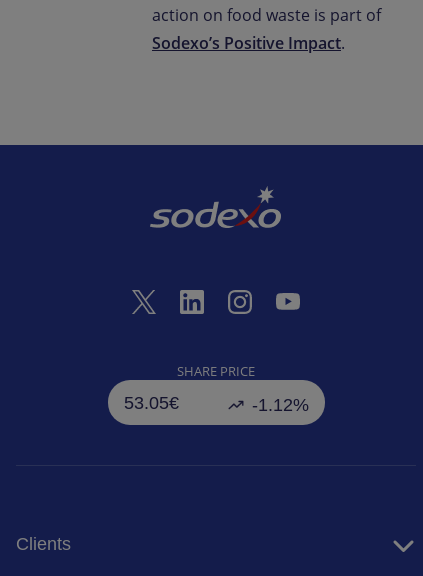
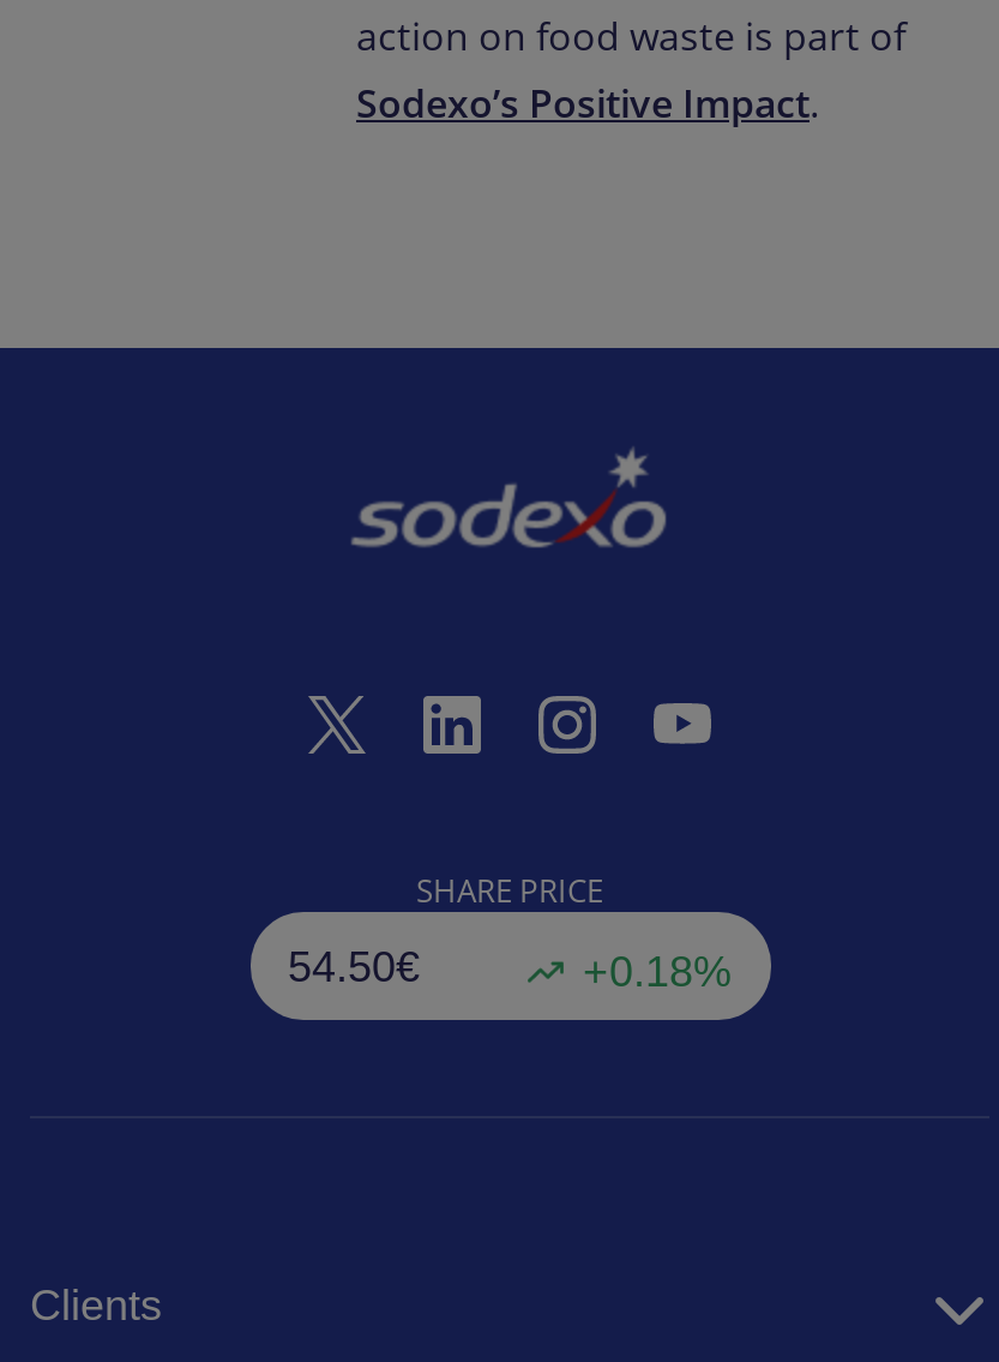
- 53.05€
+ 54.50€

- -1.12%
+ +0.18%
